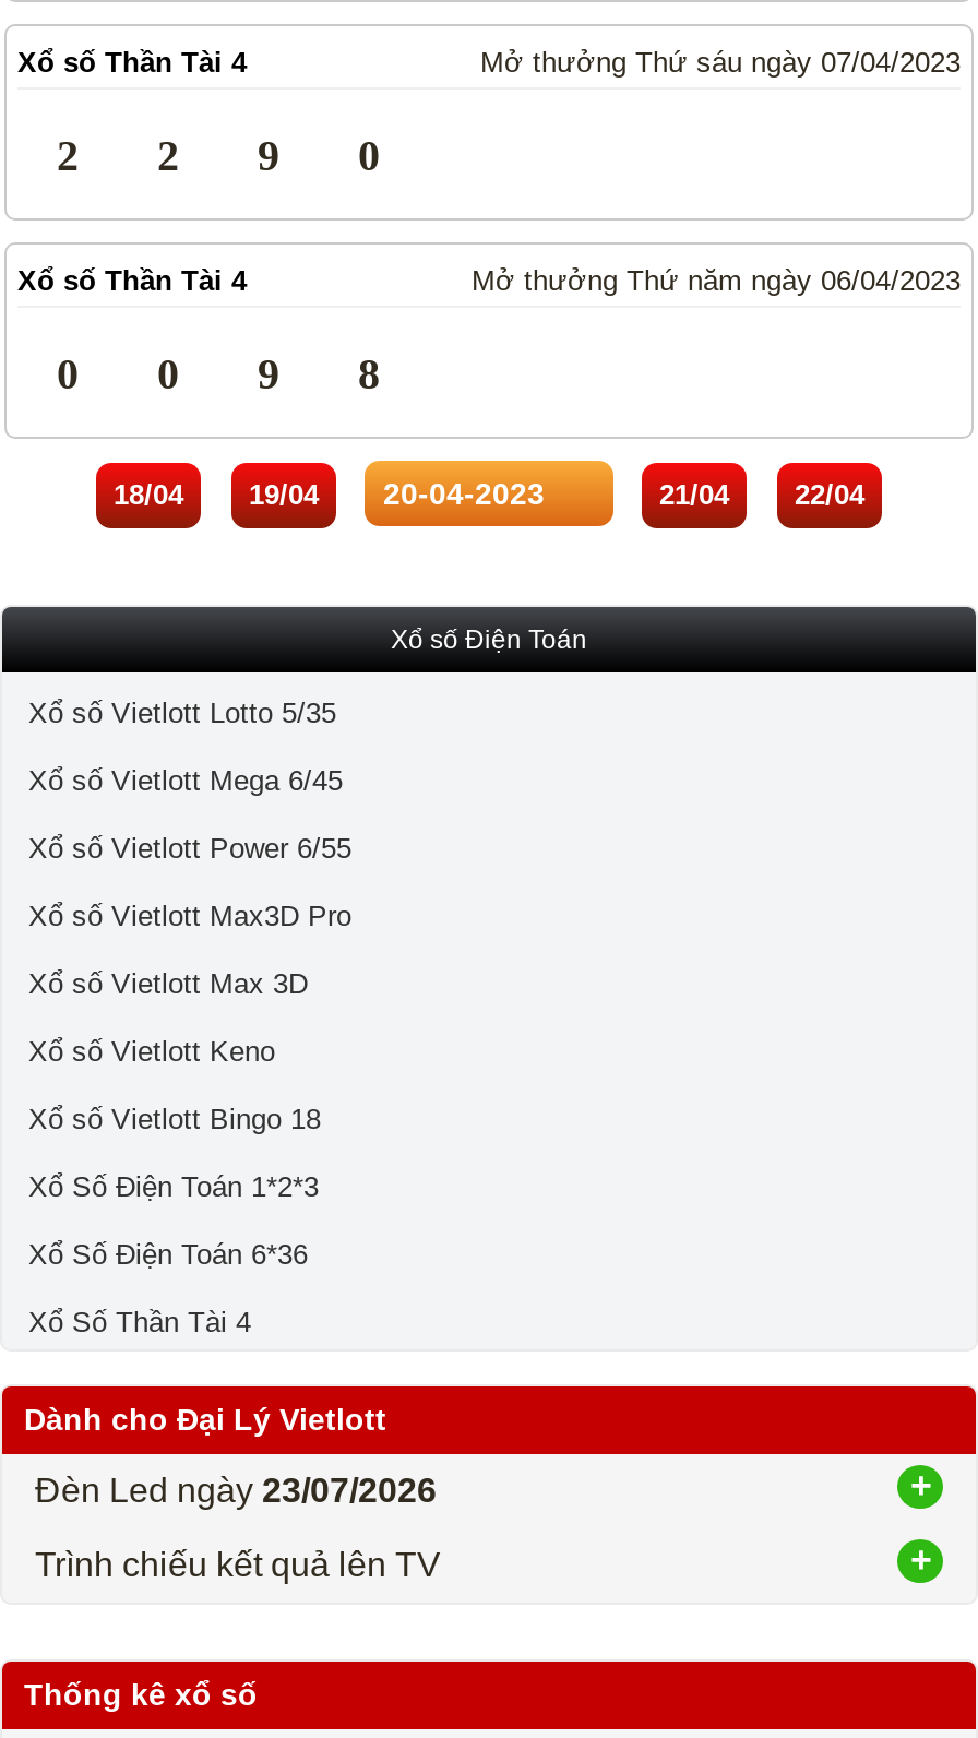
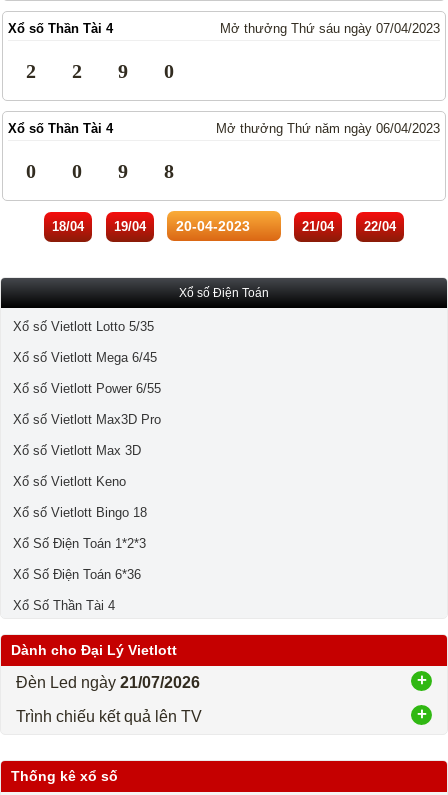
- Đèn Led ngày 23/07/2026
+ Đèn Led ngày 21/07/2026
